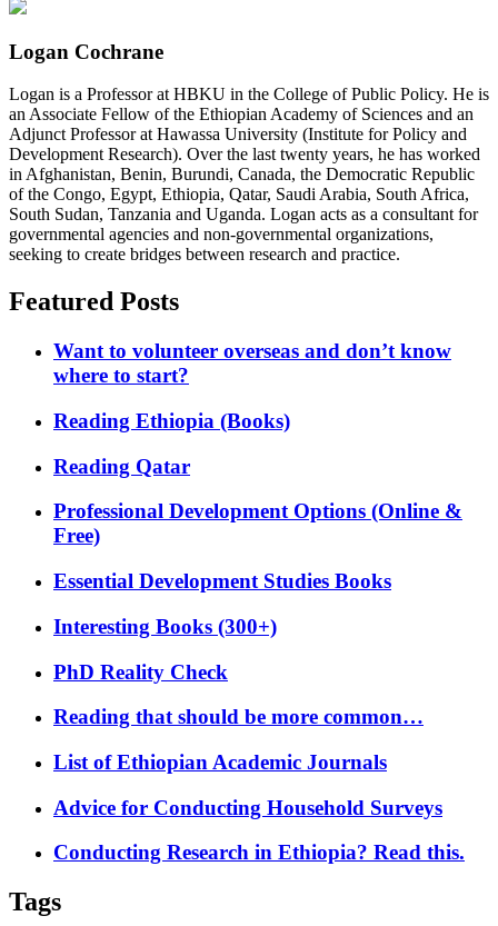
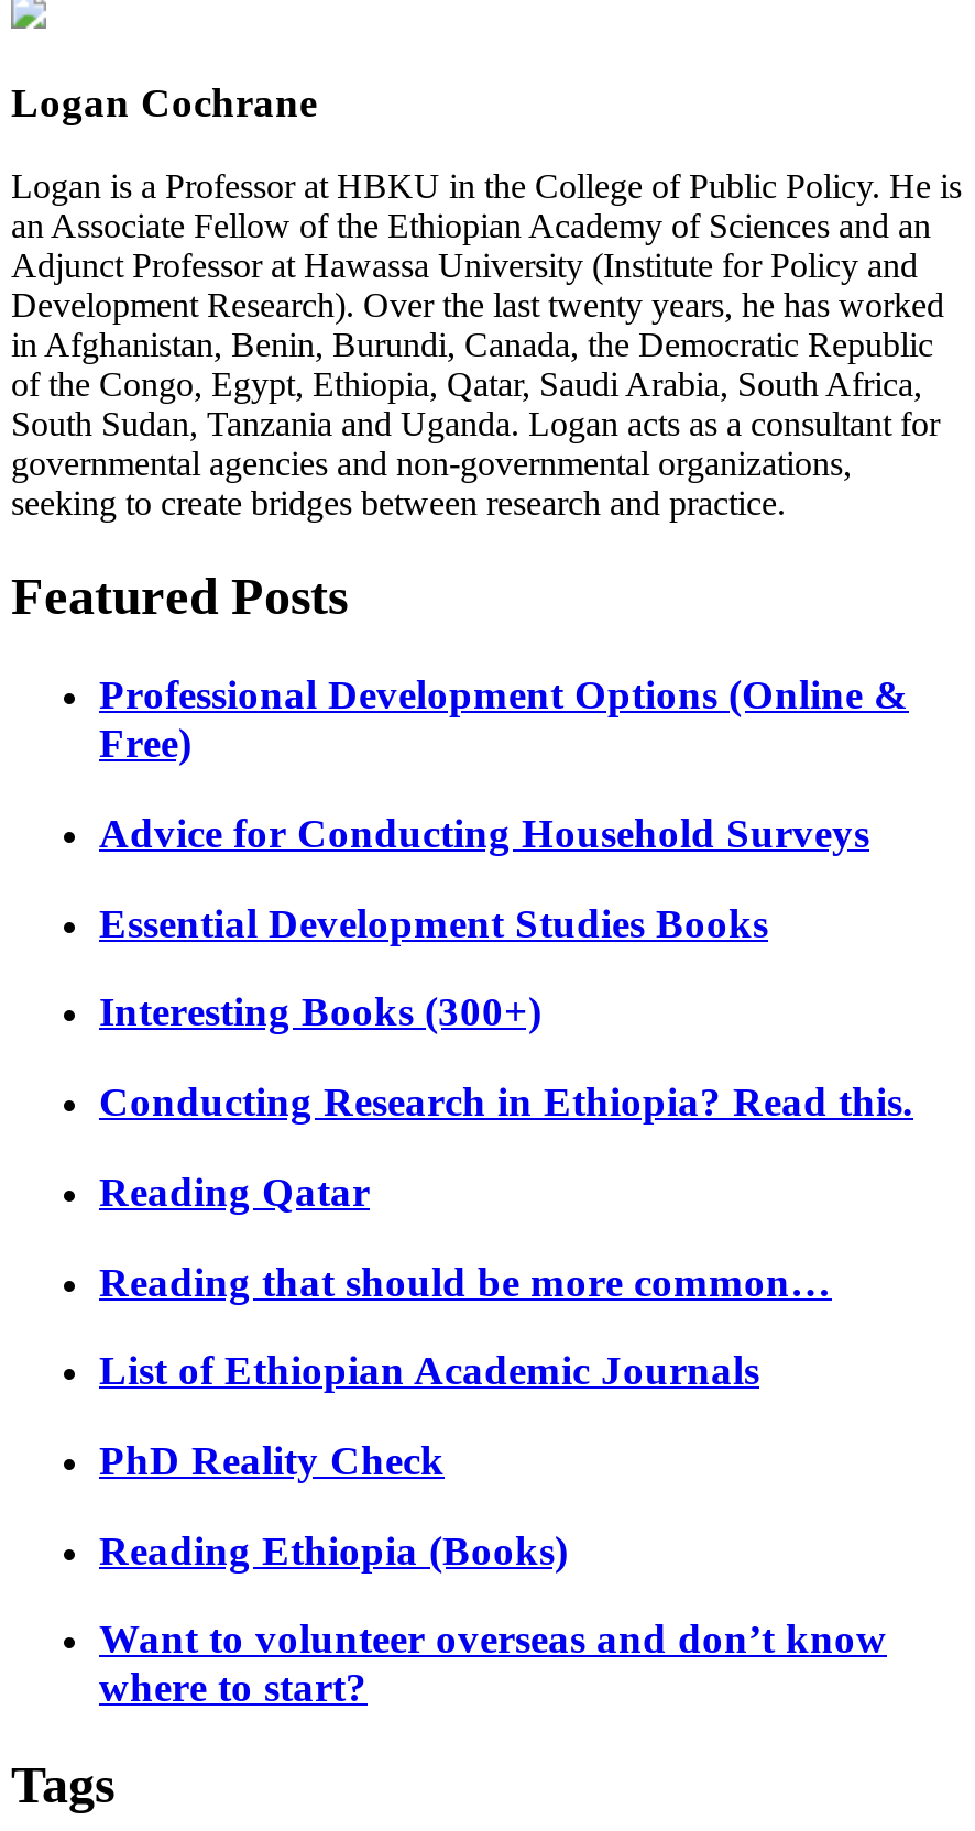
moved down: Want to volunteer overseas and don’t know | where to start?

moved up: Reading Ethiopia (Books) | Reading Qatar | Professional Development Options (Online & | ... | Advice for Conducting Household Surveys | Conducting Research in Ethiopia? Read this.
